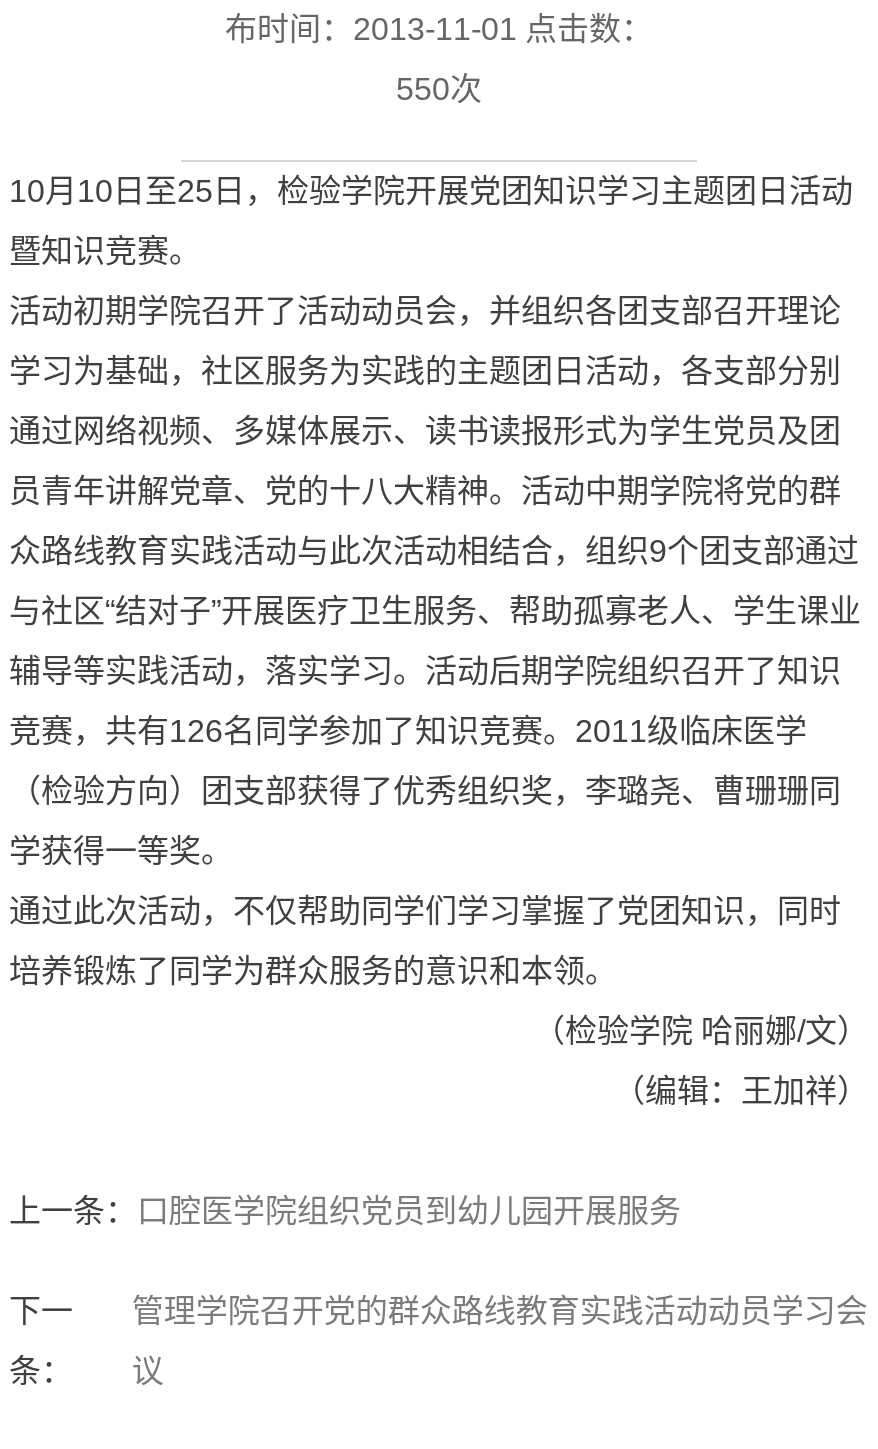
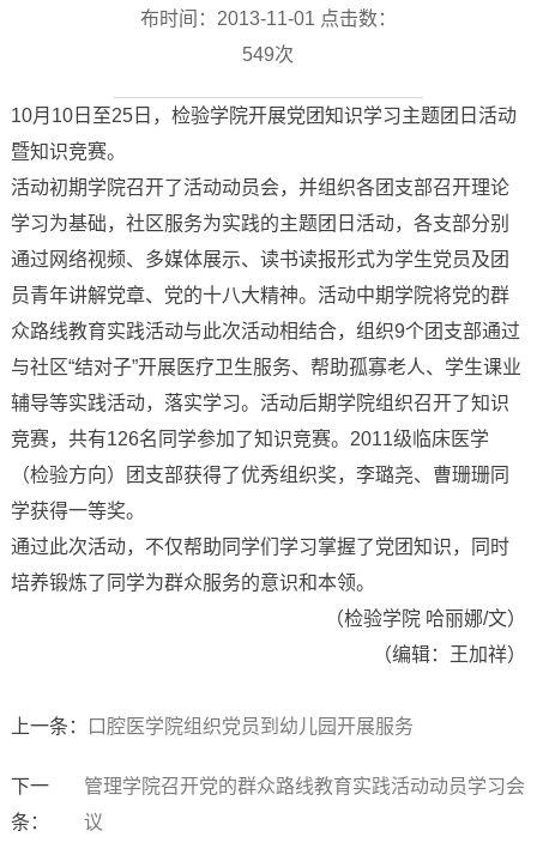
- 550次
+ 549次
